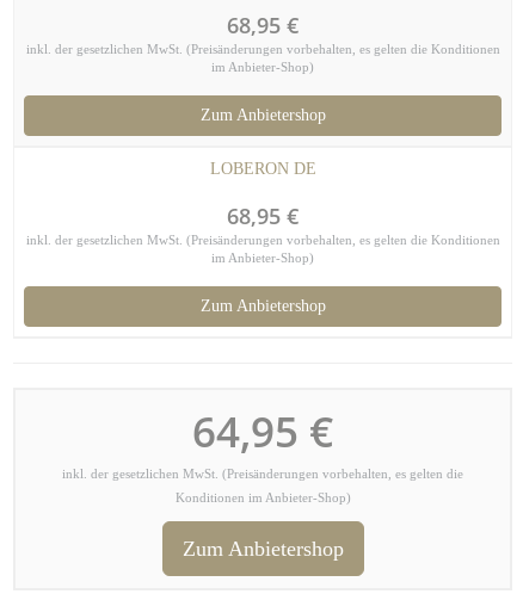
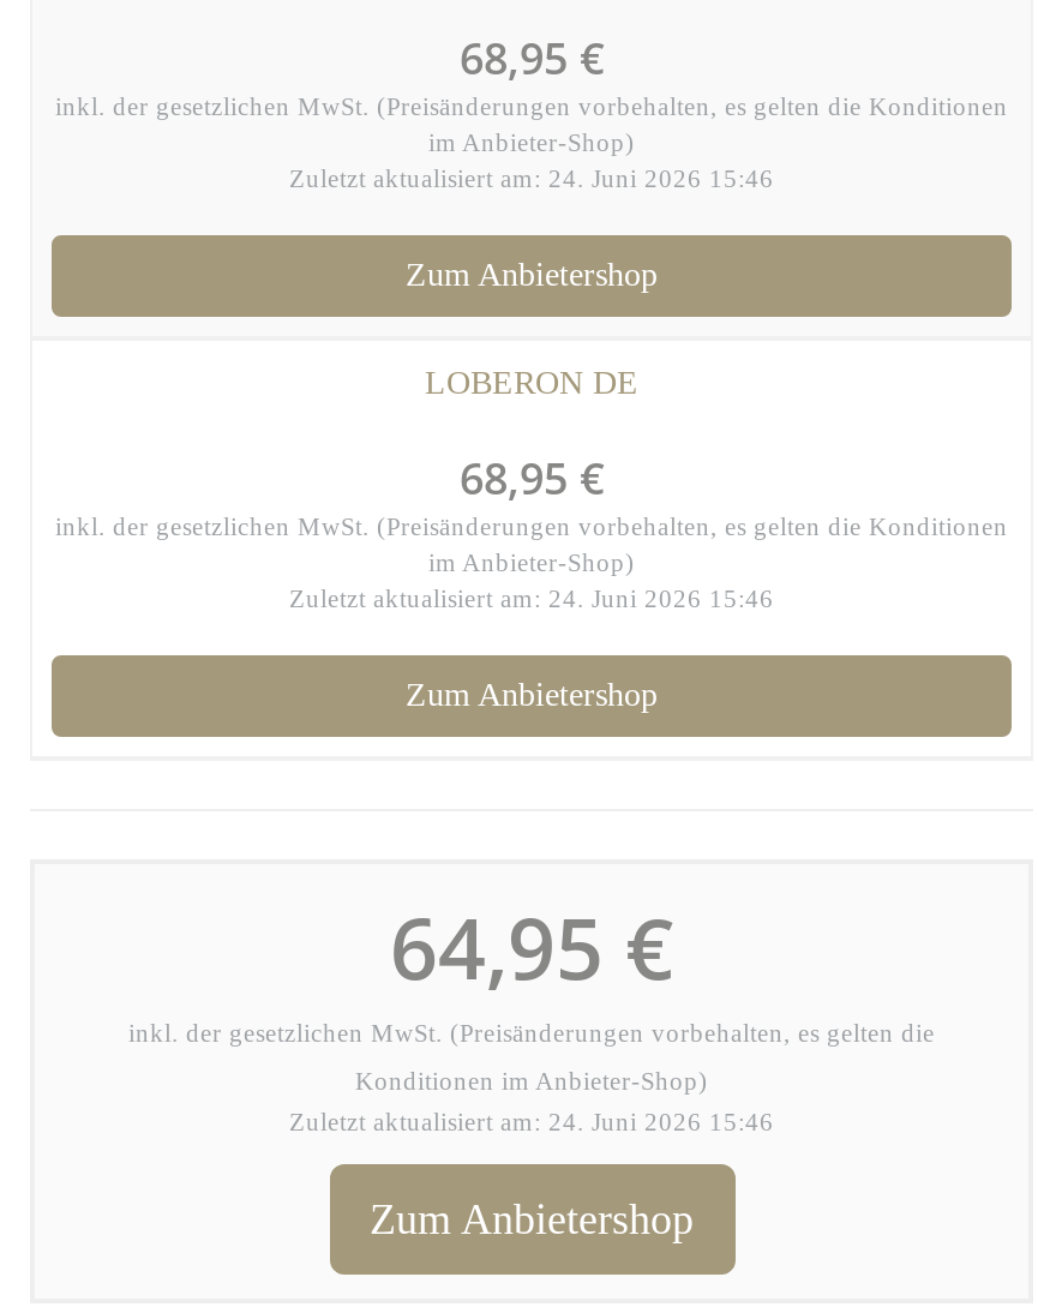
+ Zuletzt aktualisiert am: 24. Juni 2026 15:46

+ Zuletzt aktualisiert am: 24. Juni 2026 15:46

+ Zuletzt aktualisiert am: 24. Juni 2026 15:46
